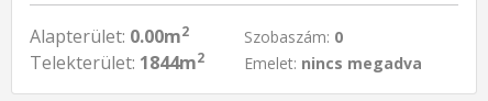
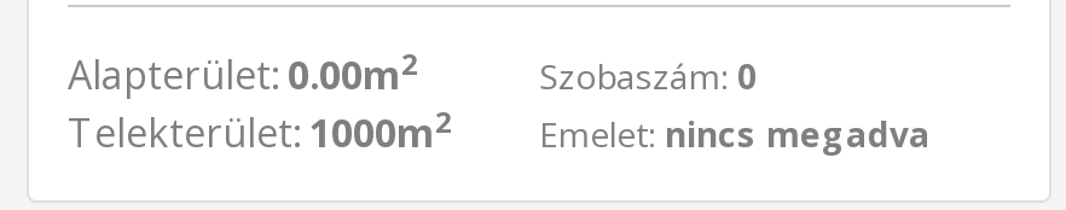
- Telekterület: 1844m2
+ Telekterület: 1000m2
